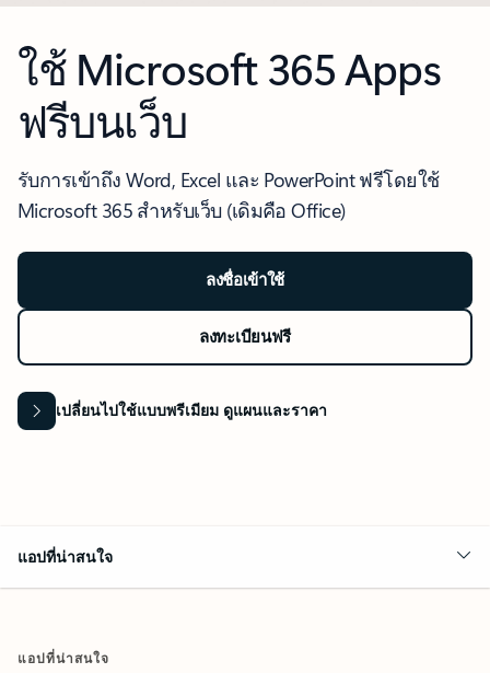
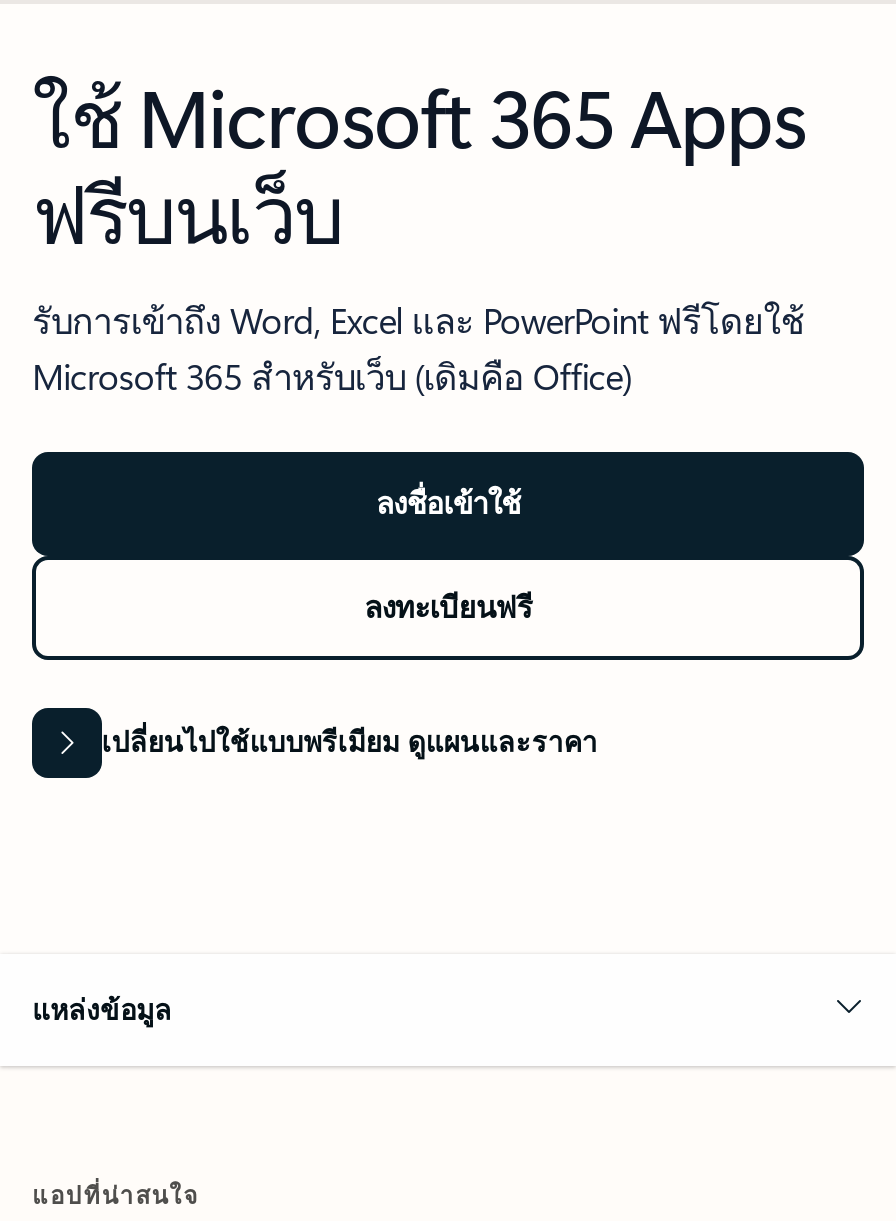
- แอปที่น่าสนใจ
+ แหล่งข้อมูล
